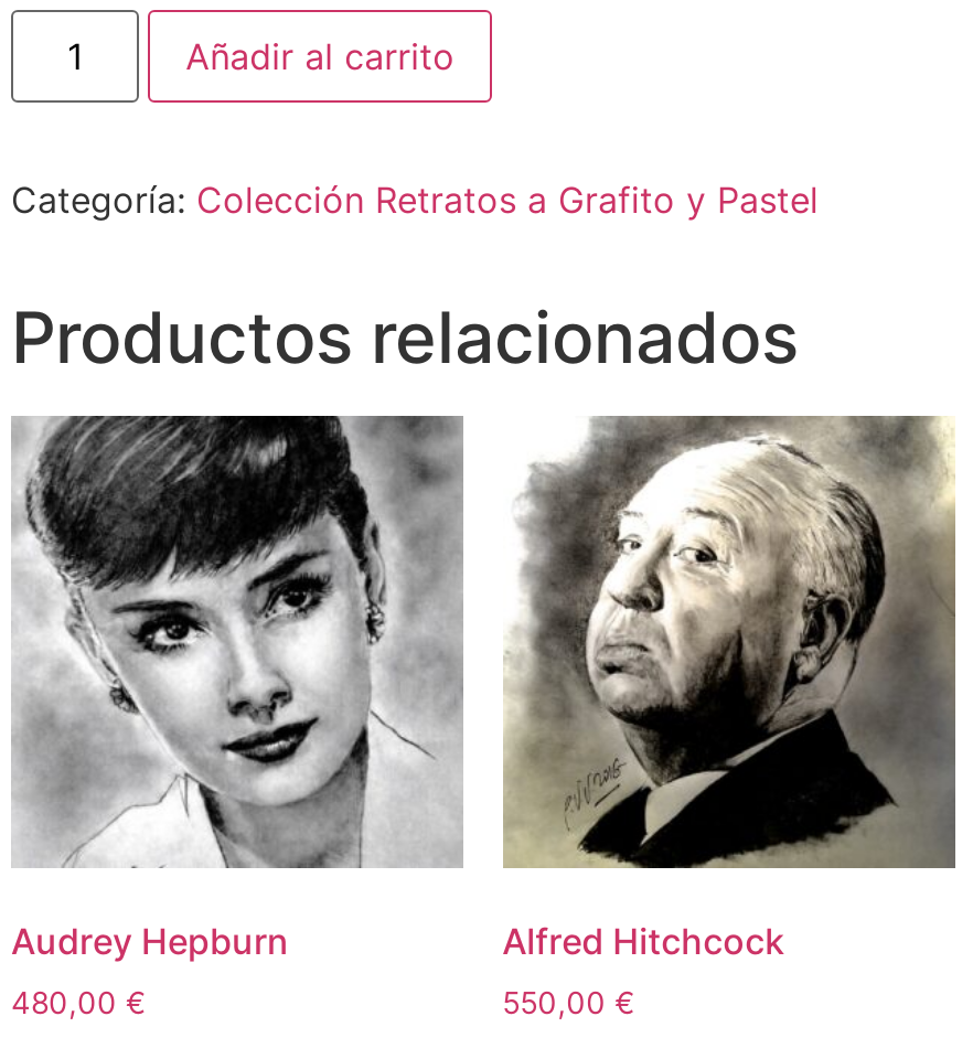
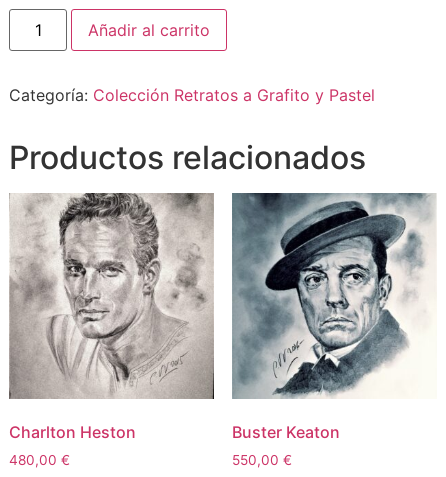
- [image]
- Audrey Hepburn
+ [image]
+ Charlton Heston

- [image]
- Alfred Hitchcock
+ [image]
+ Buster Keaton
